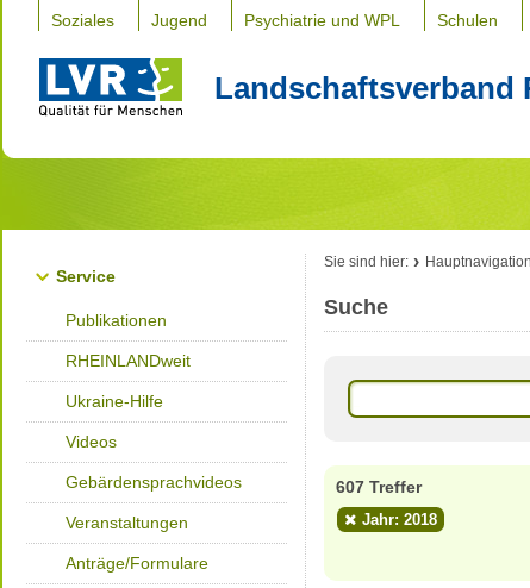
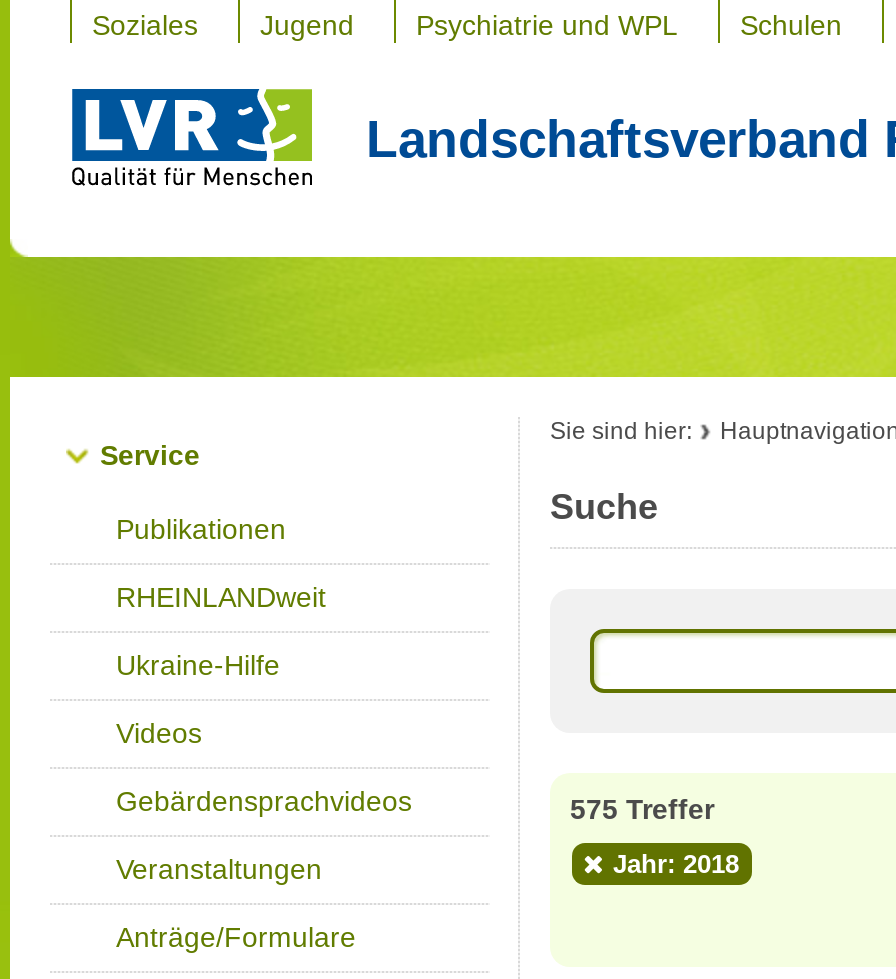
- 607 Treffer
+ 575 Treffer
